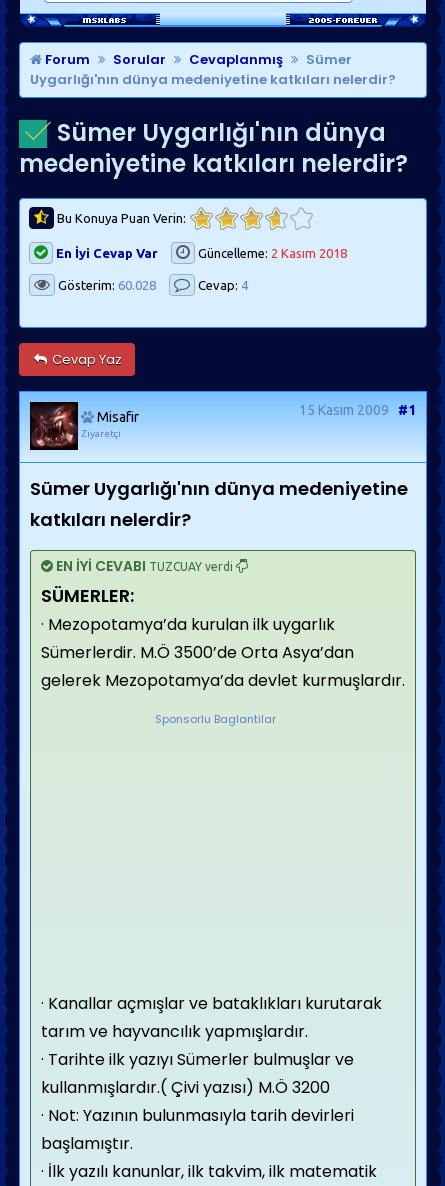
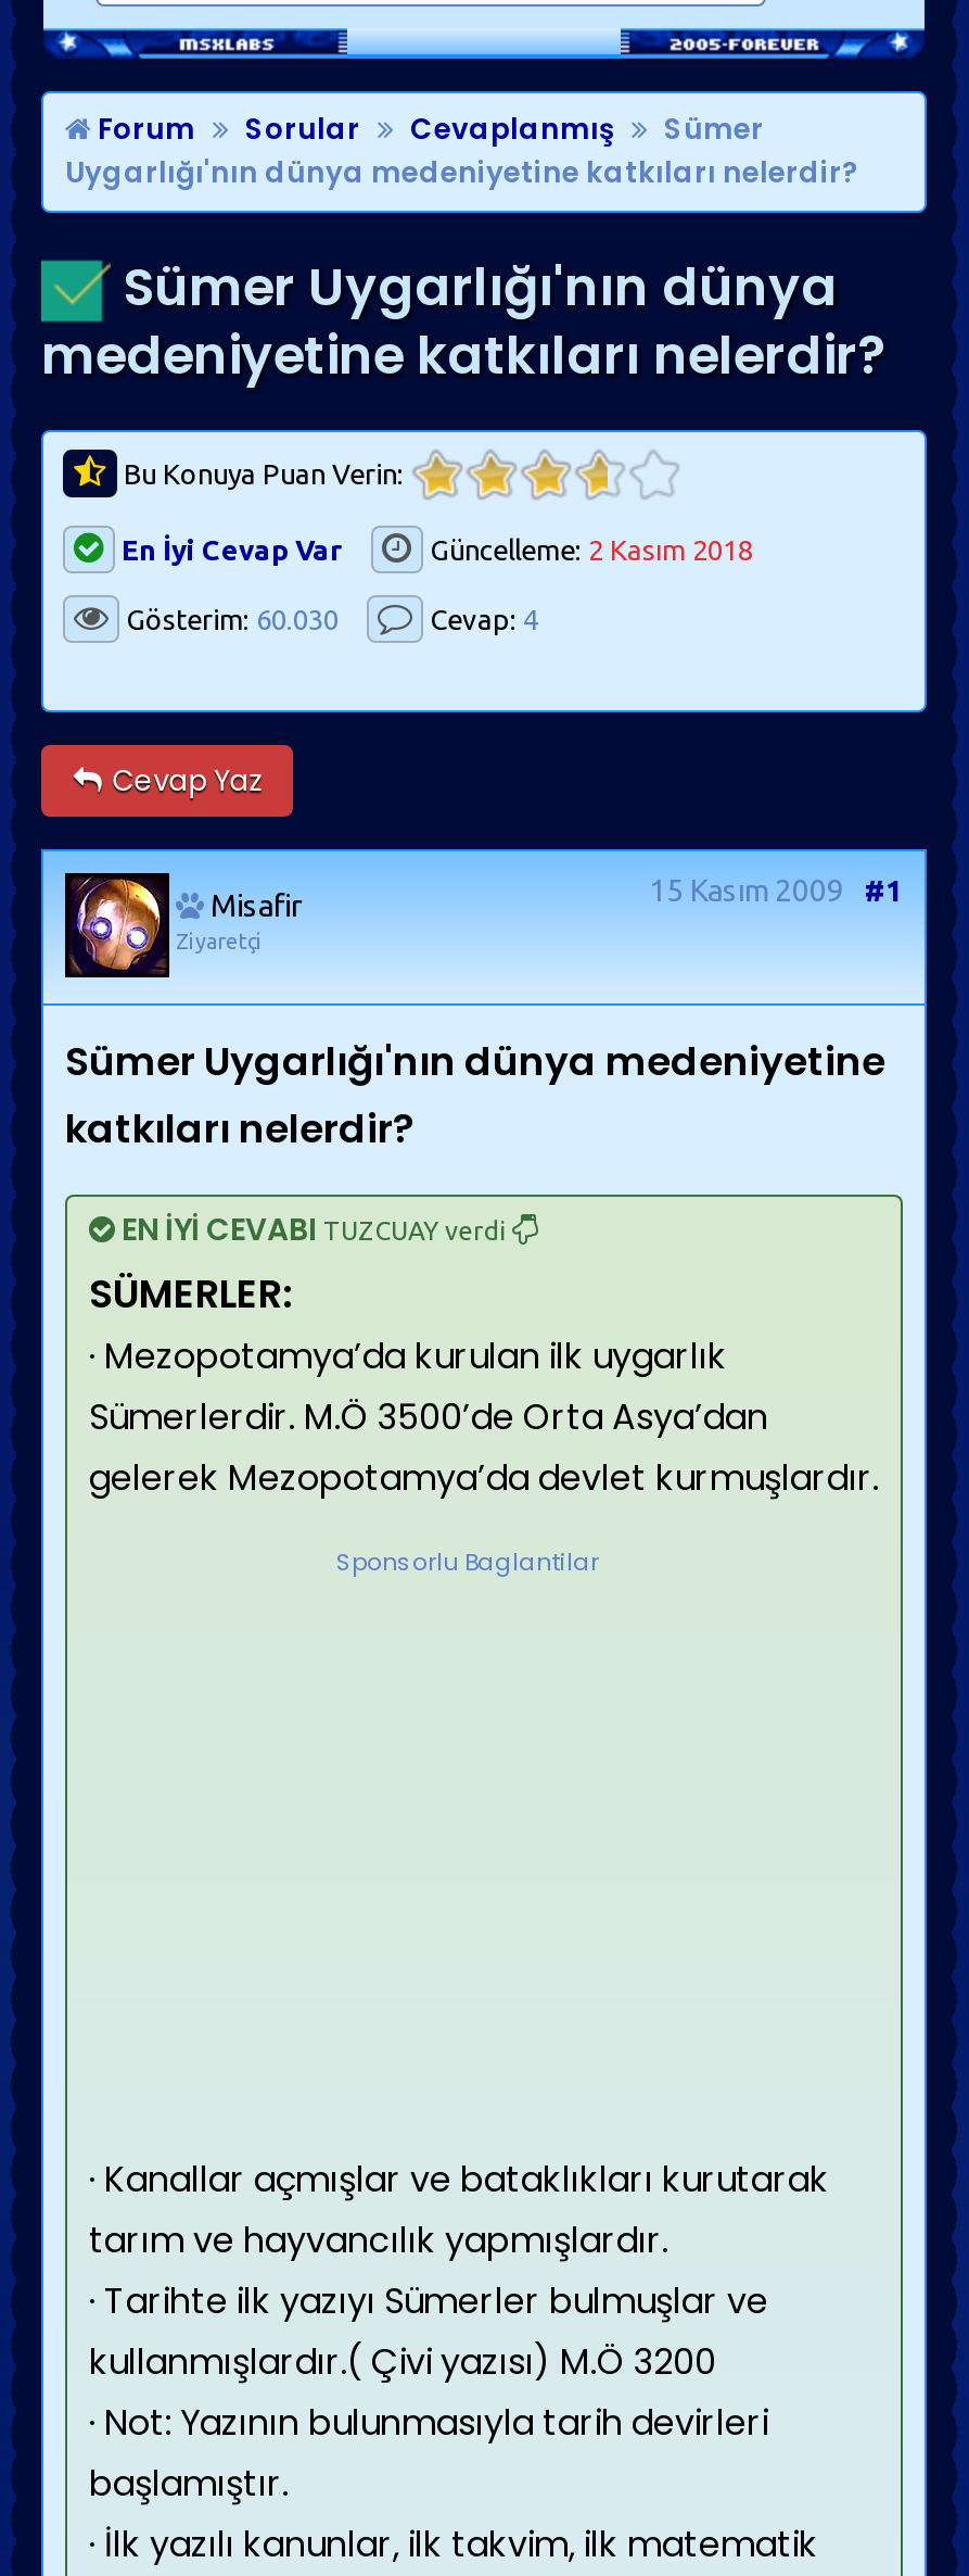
- Gösterim: 60.028
+ Gösterim: 60.030

- [image]
+ [image]
